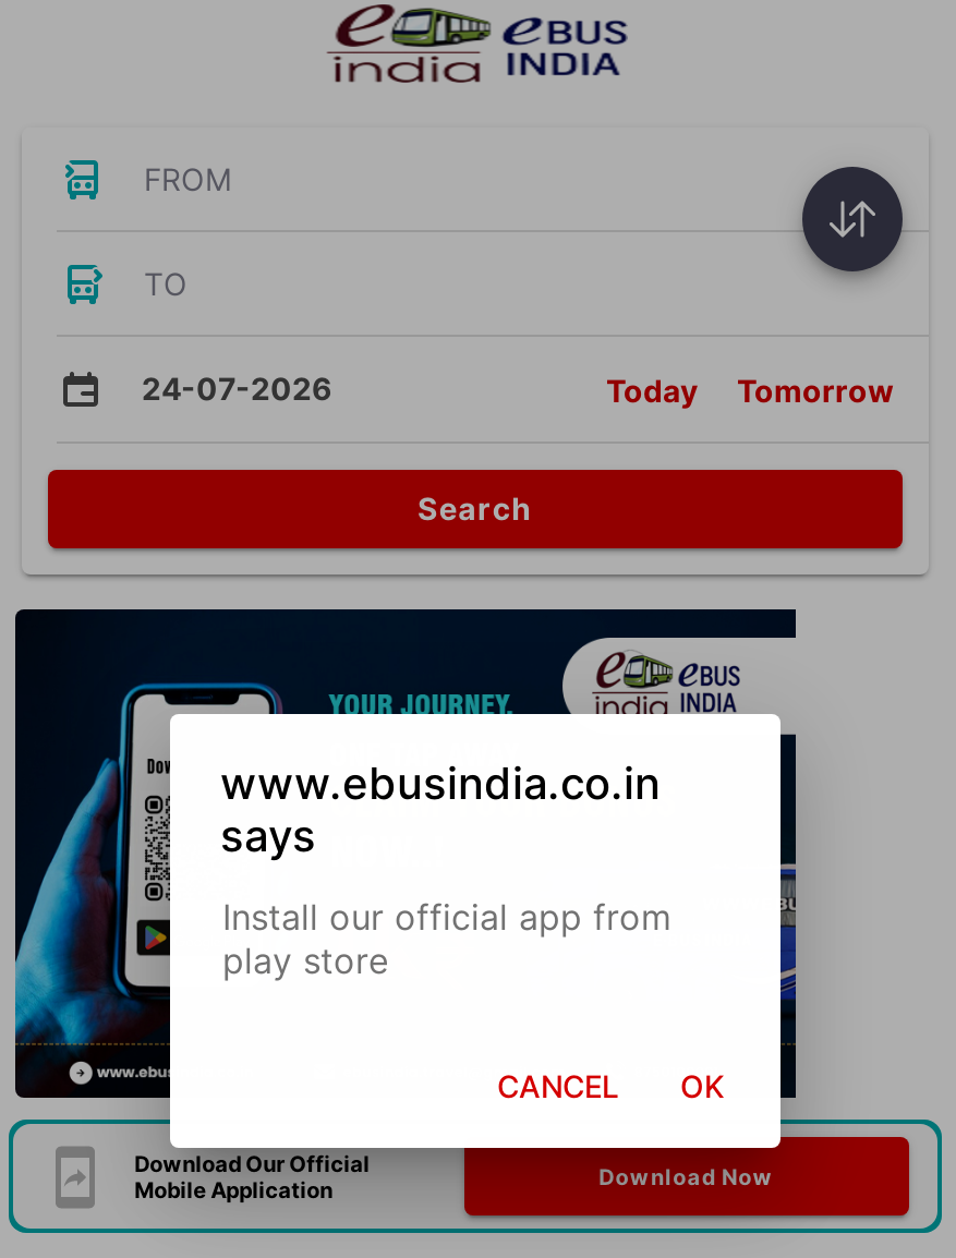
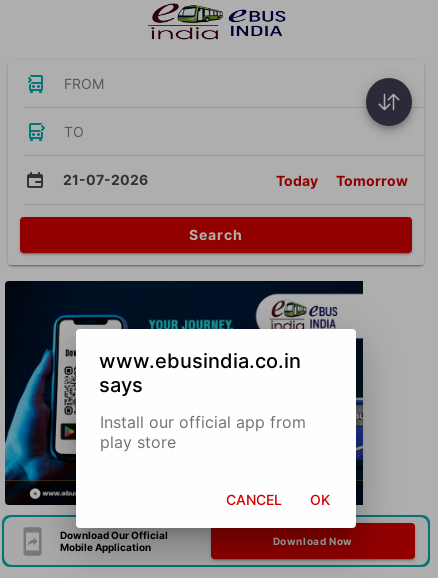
- 24-07-2026
+ 21-07-2026
